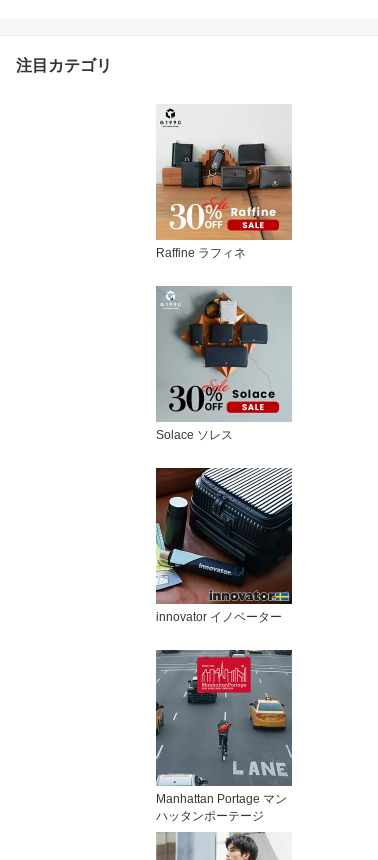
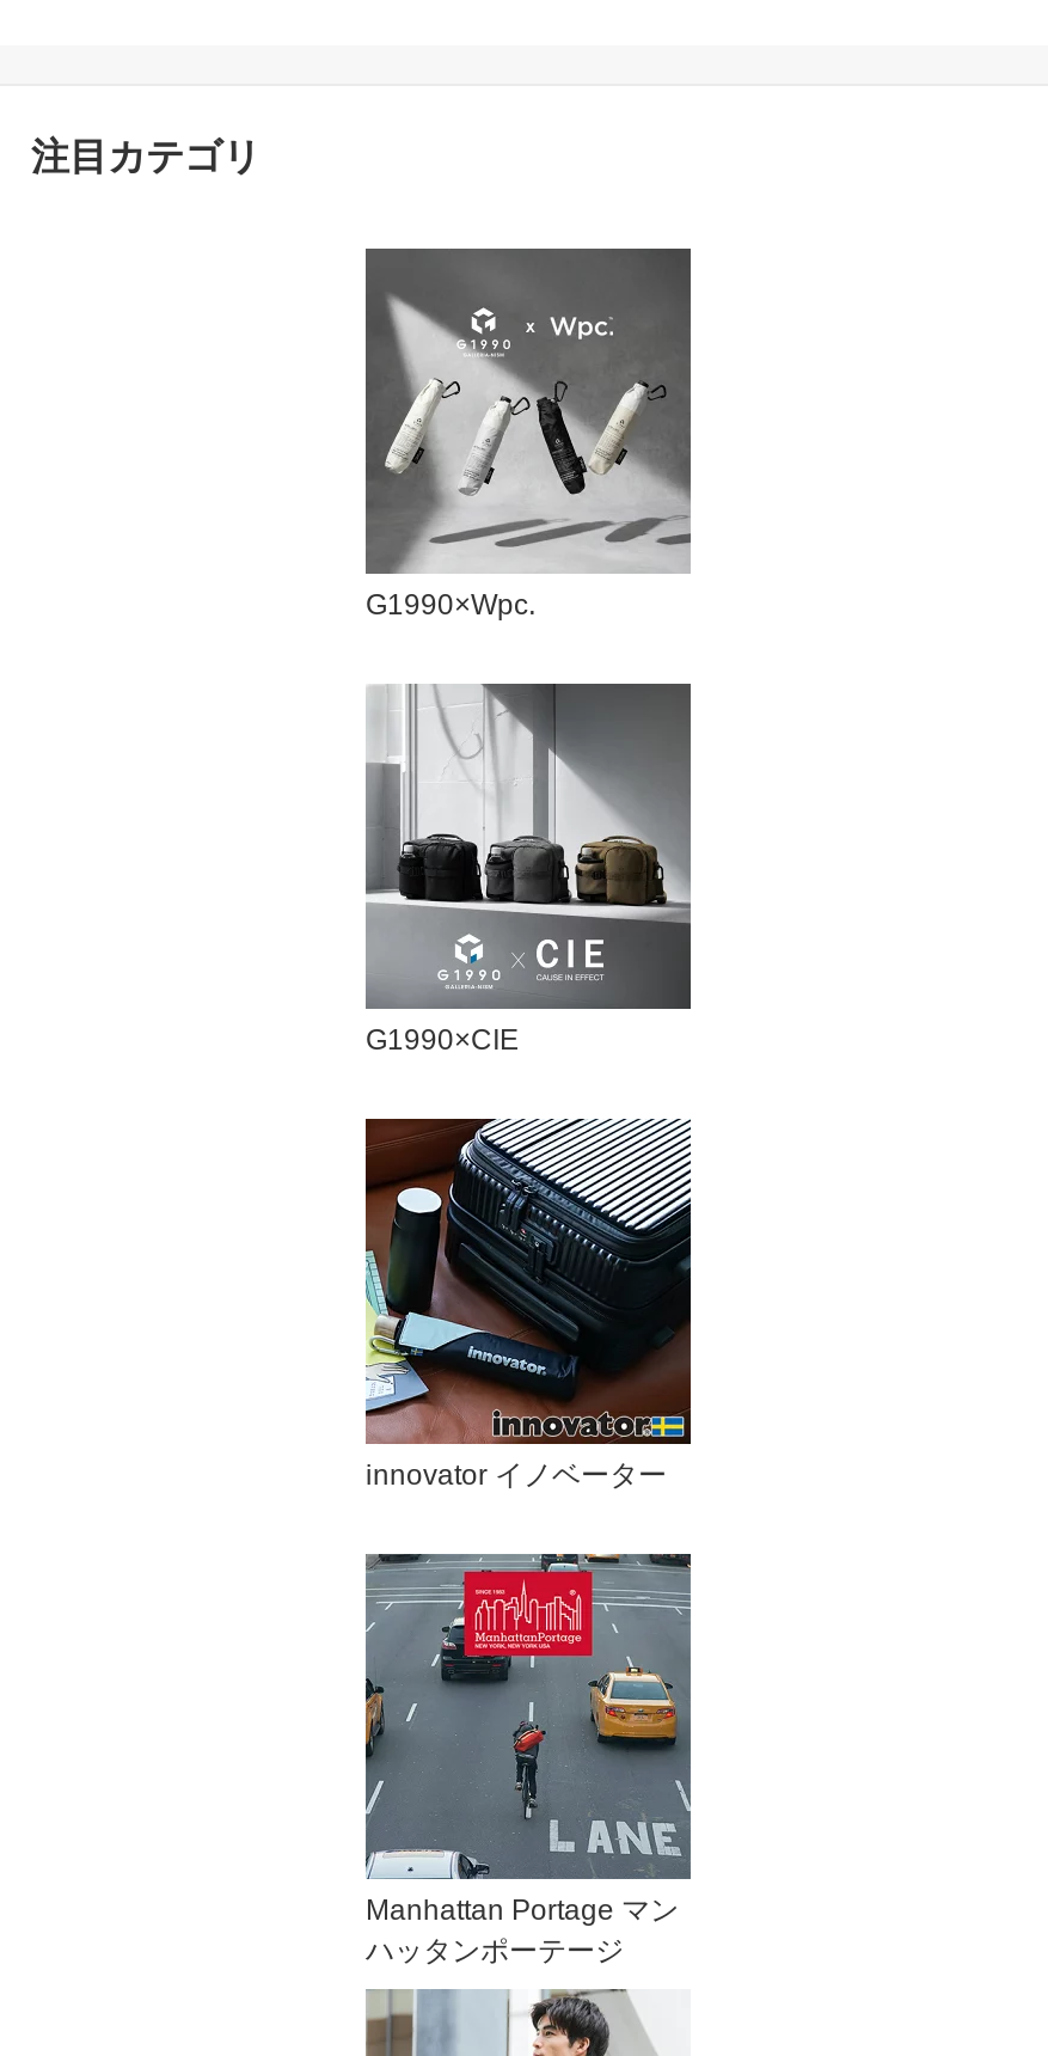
- [image]
- Raffine ラフィネ
+ [image]
+ G1990×Wpc.

- [image]
- Solace ソレス
+ [image]
+ G1990×CIE
